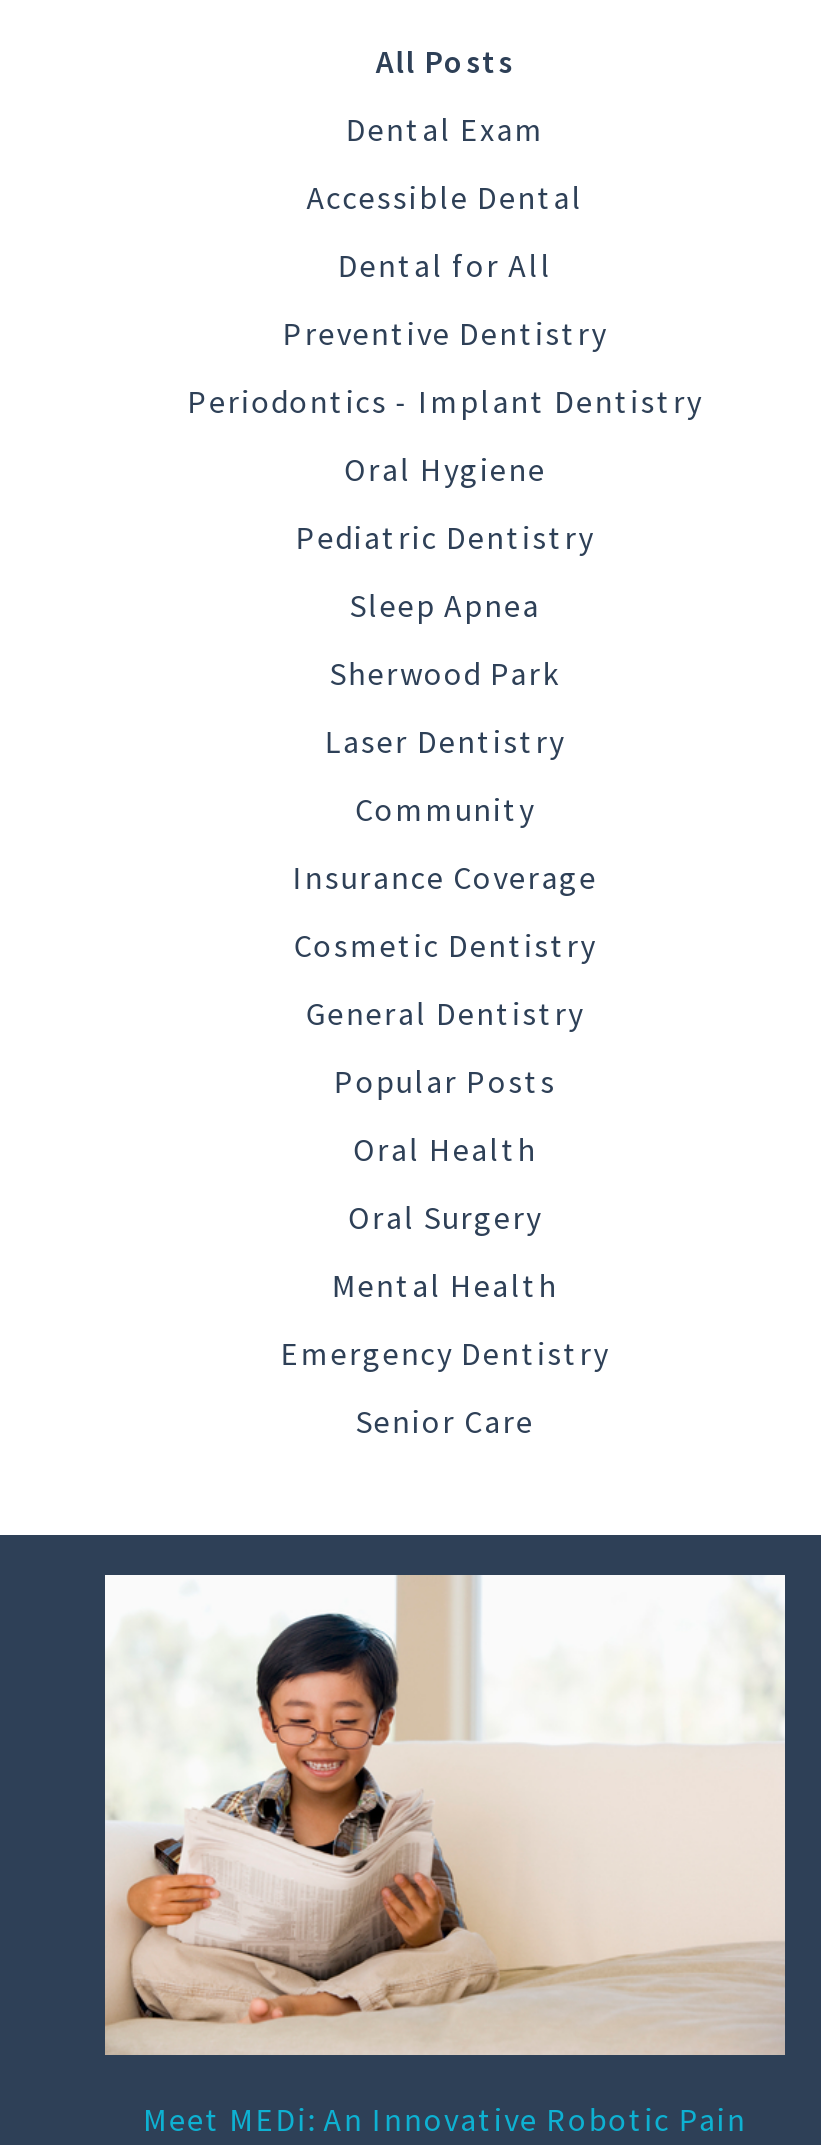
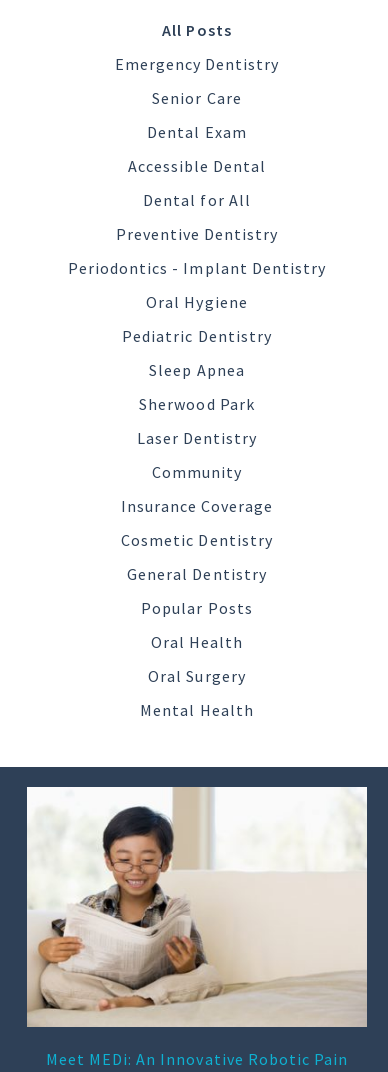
moved down: Dental Exam | Accessible Dental | Dental for All | ... | Oral Surgery | Mental Health

moved up: Emergency Dentistry | Senior Care
